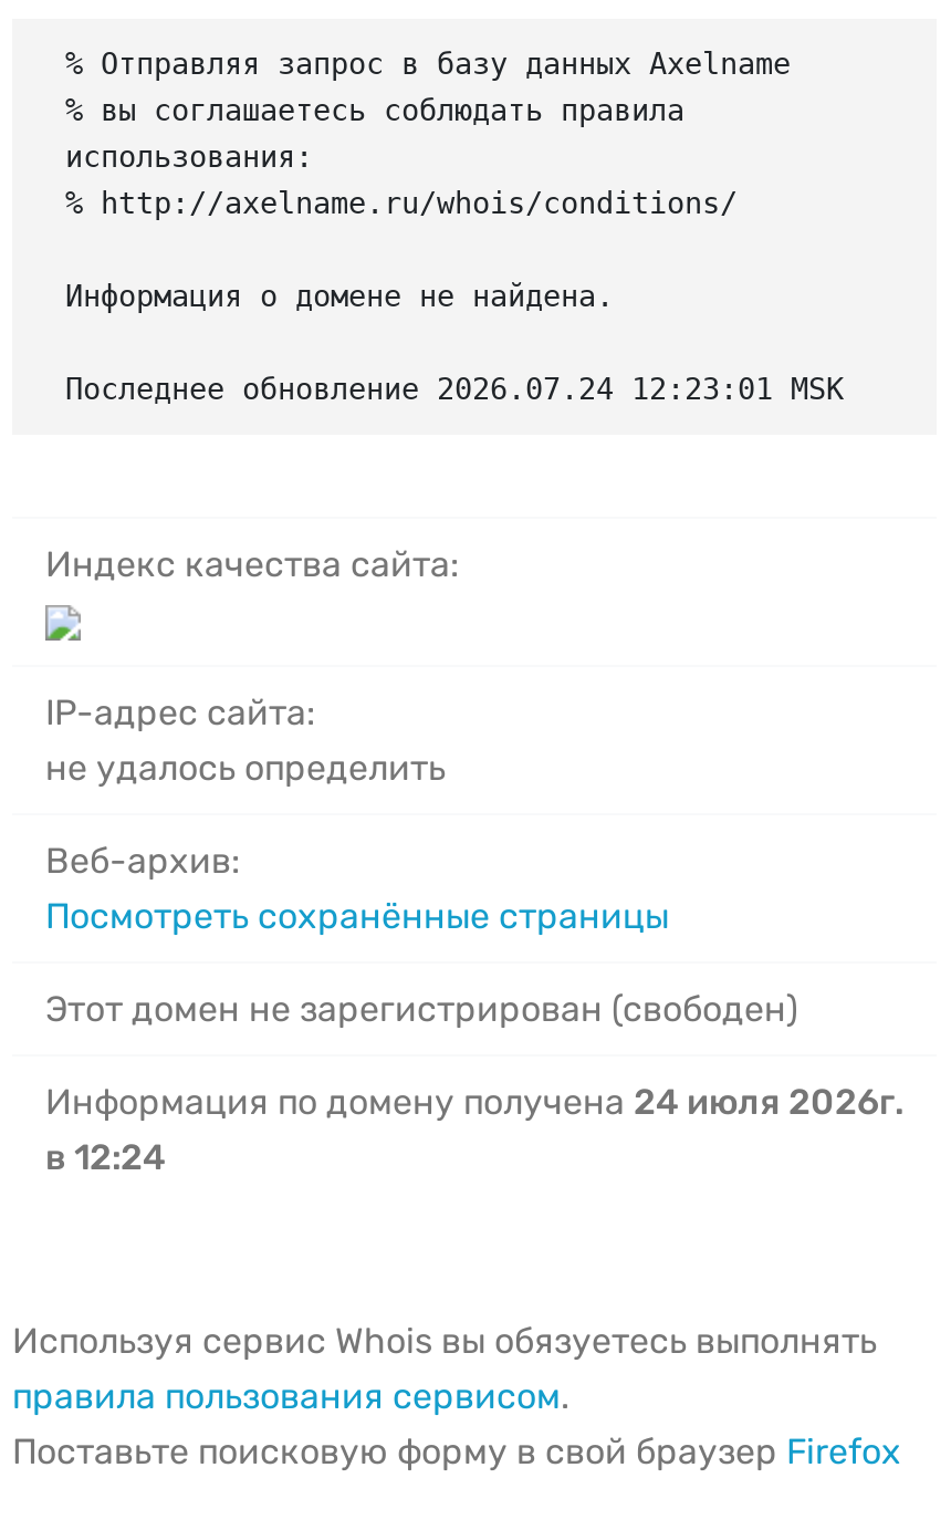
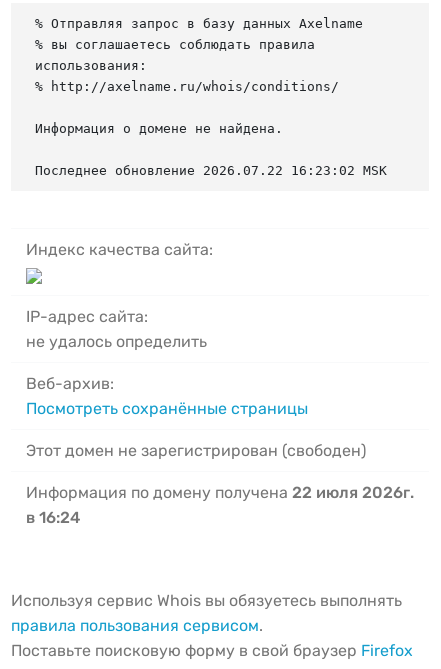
- Последнее обновление 2026.07.24 12:23:01 MSK
+ Последнее обновление 2026.07.22 16:23:02 MSK

- Информация по домену получена 24 июля 2026г.
+ Информация по домену получена 22 июля 2026г.

- в 12:24
+ в 16:24
